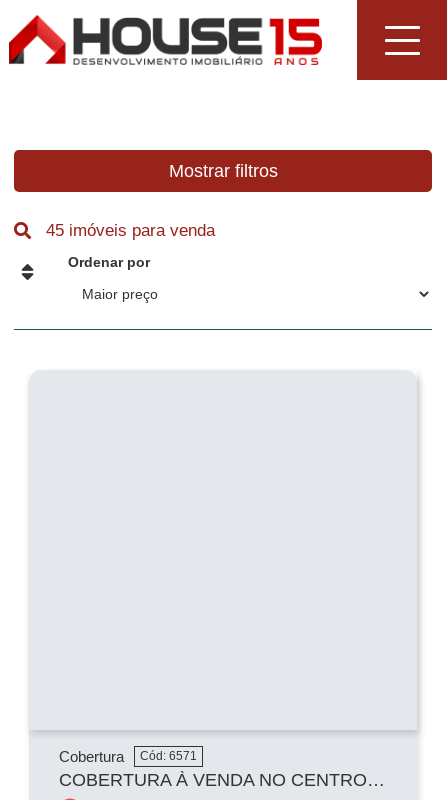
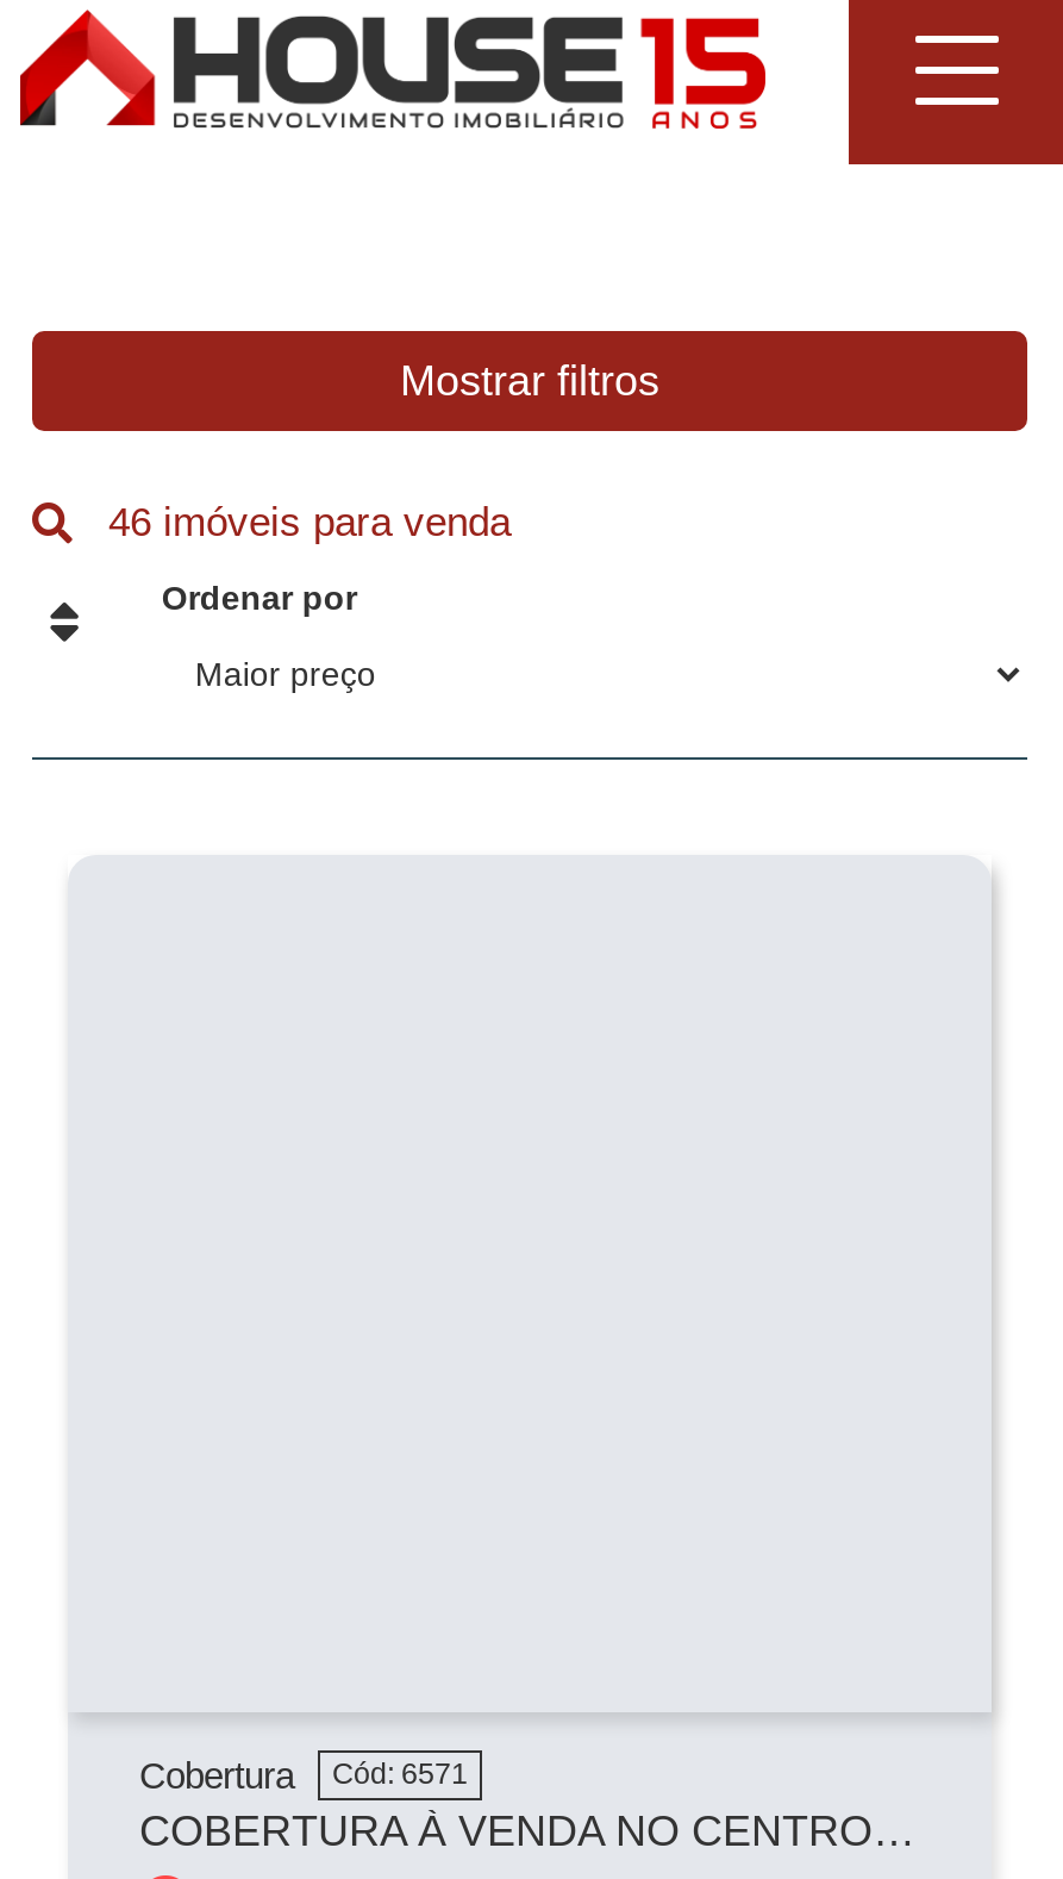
- 45 imóveis para venda
+ 46 imóveis para venda
